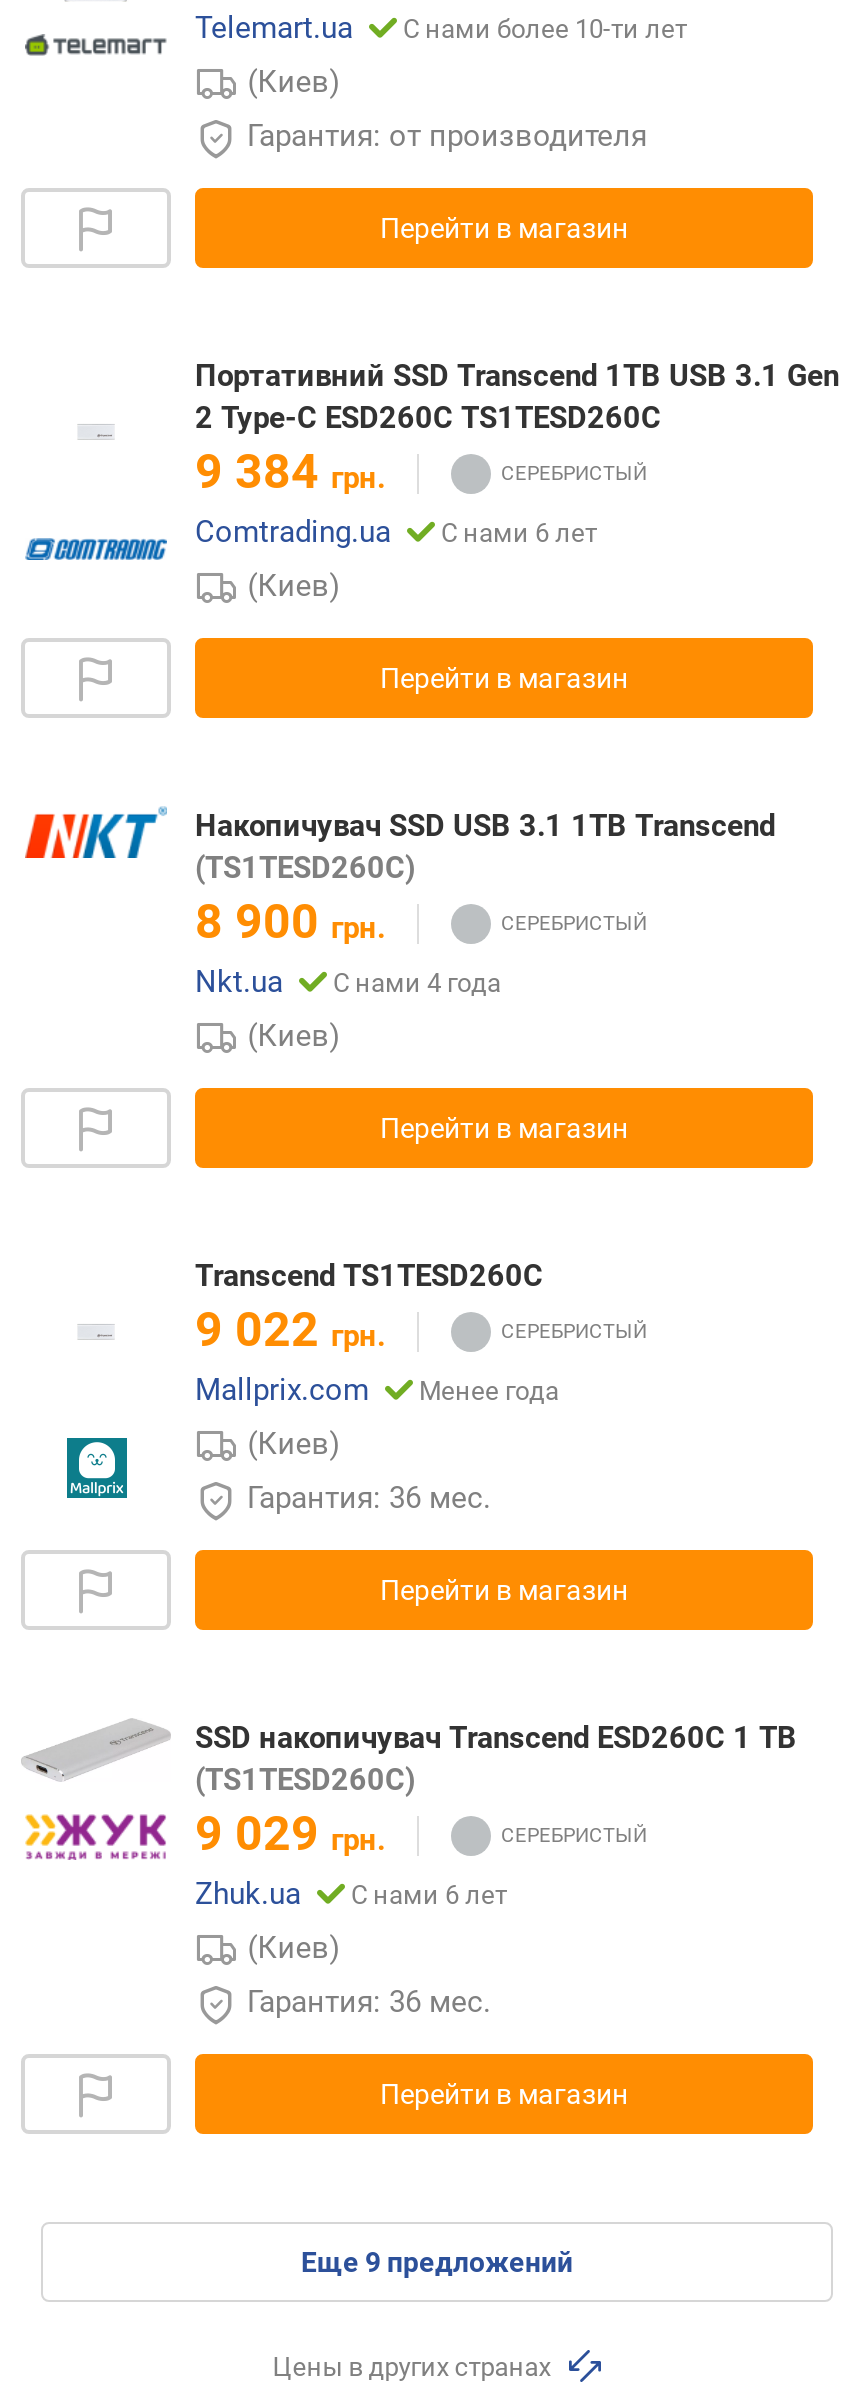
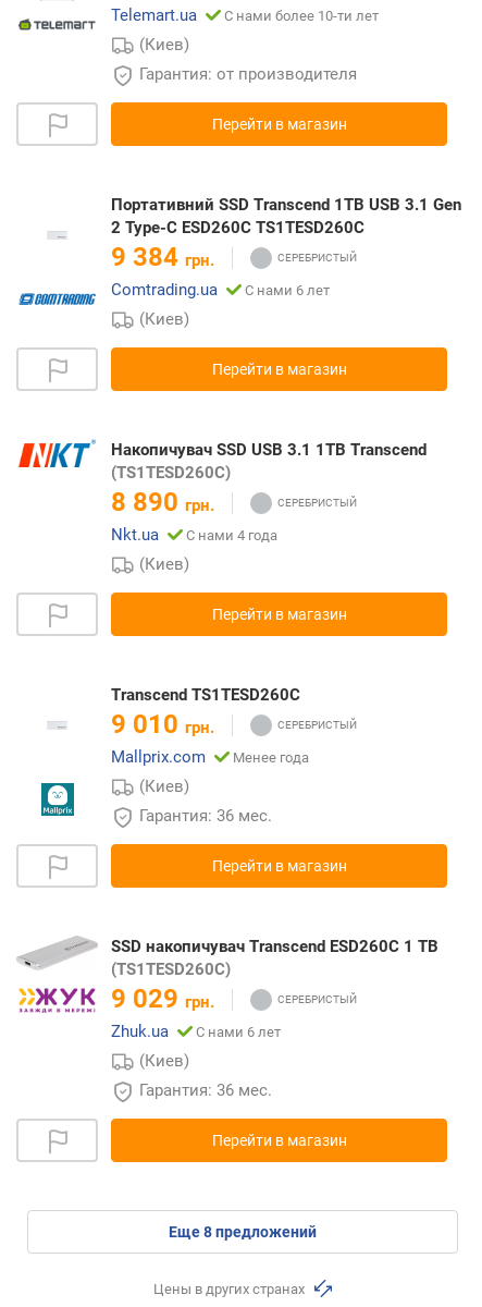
- 8 900 грн.
+ 8 890 грн.

- 9 022 грн.
+ 9 010 грн.

- eще 9 предложений
+ eще 8 предложений
